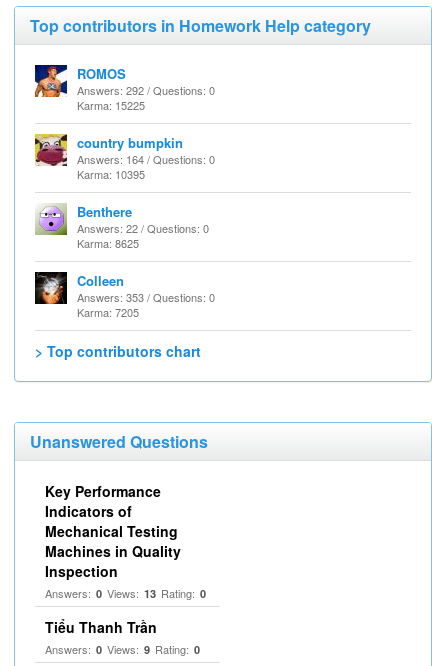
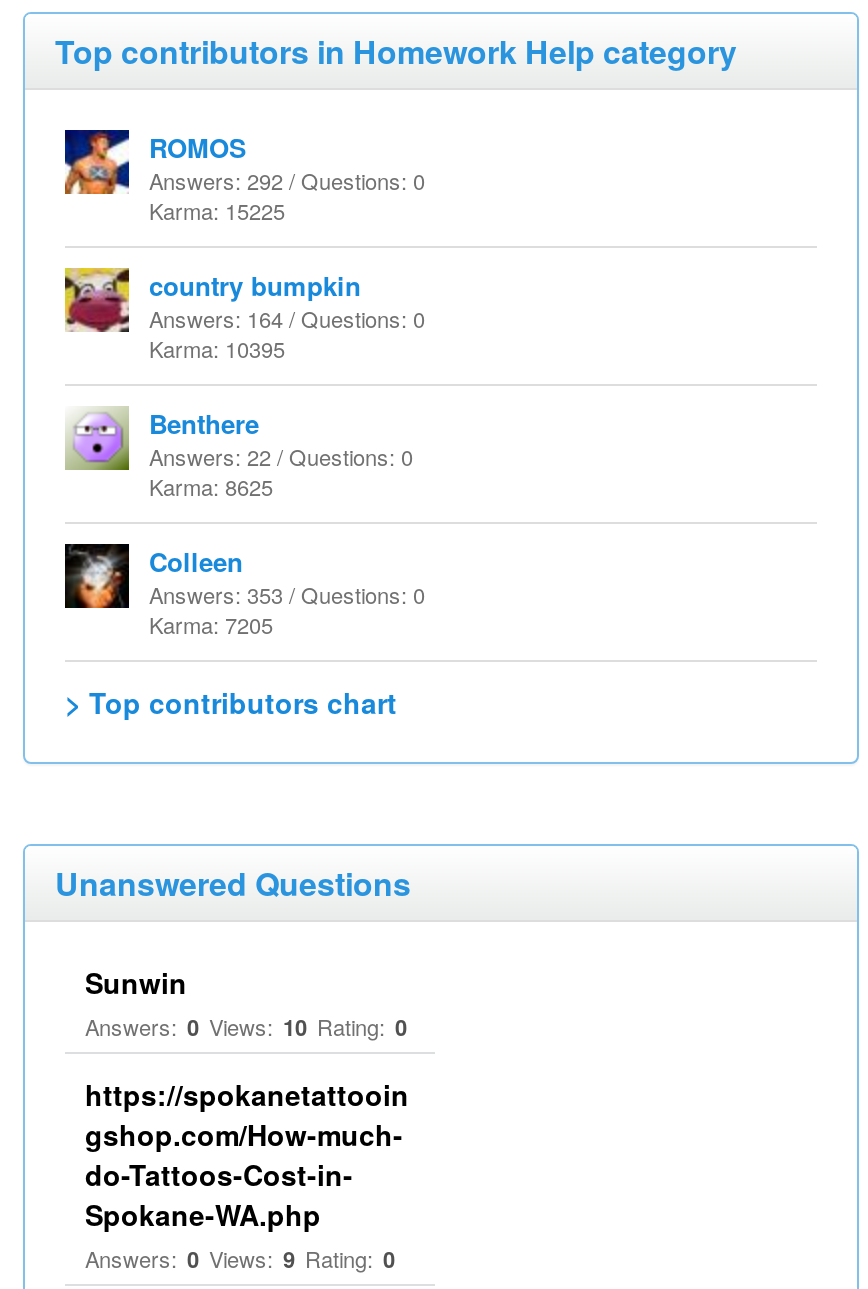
- Key Performance
- Indicators of
- Mechanical Testing
- Machines in Quality
- Inspection
- Answers: 0 Views: 13 Rating: 0
+ Sunwin
+ Answers: 0 Views: 10 Rating: 0

- Tiểu Thanh Trần
+ https://spokanetattooin
+ gshop.com/How-much-
+ do-Tattoos-Cost-in-
+ Spokane-WA.php
